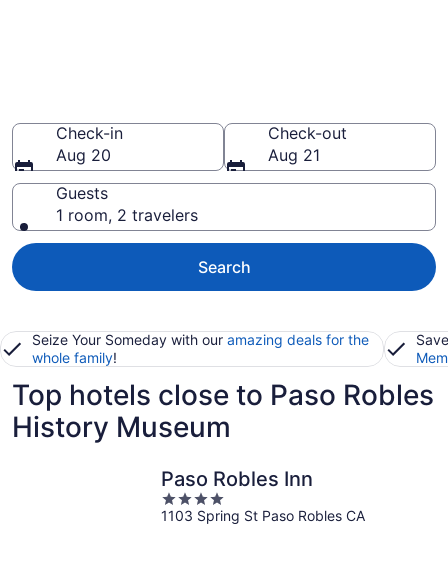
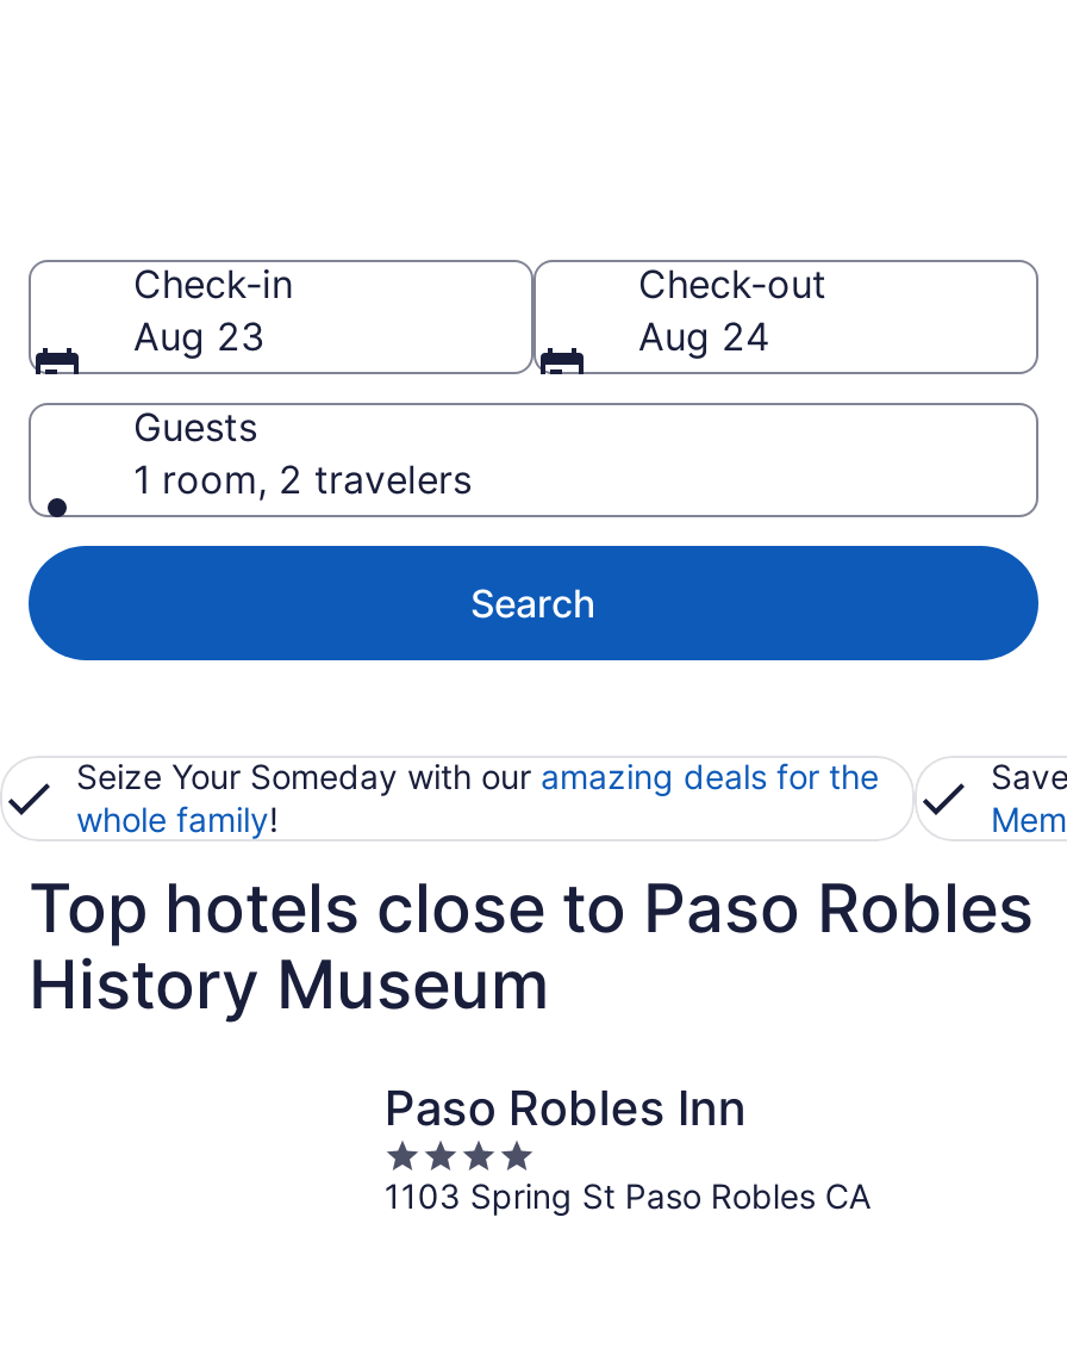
- Aug 20
+ Aug 23

- Aug 21
+ Aug 24
